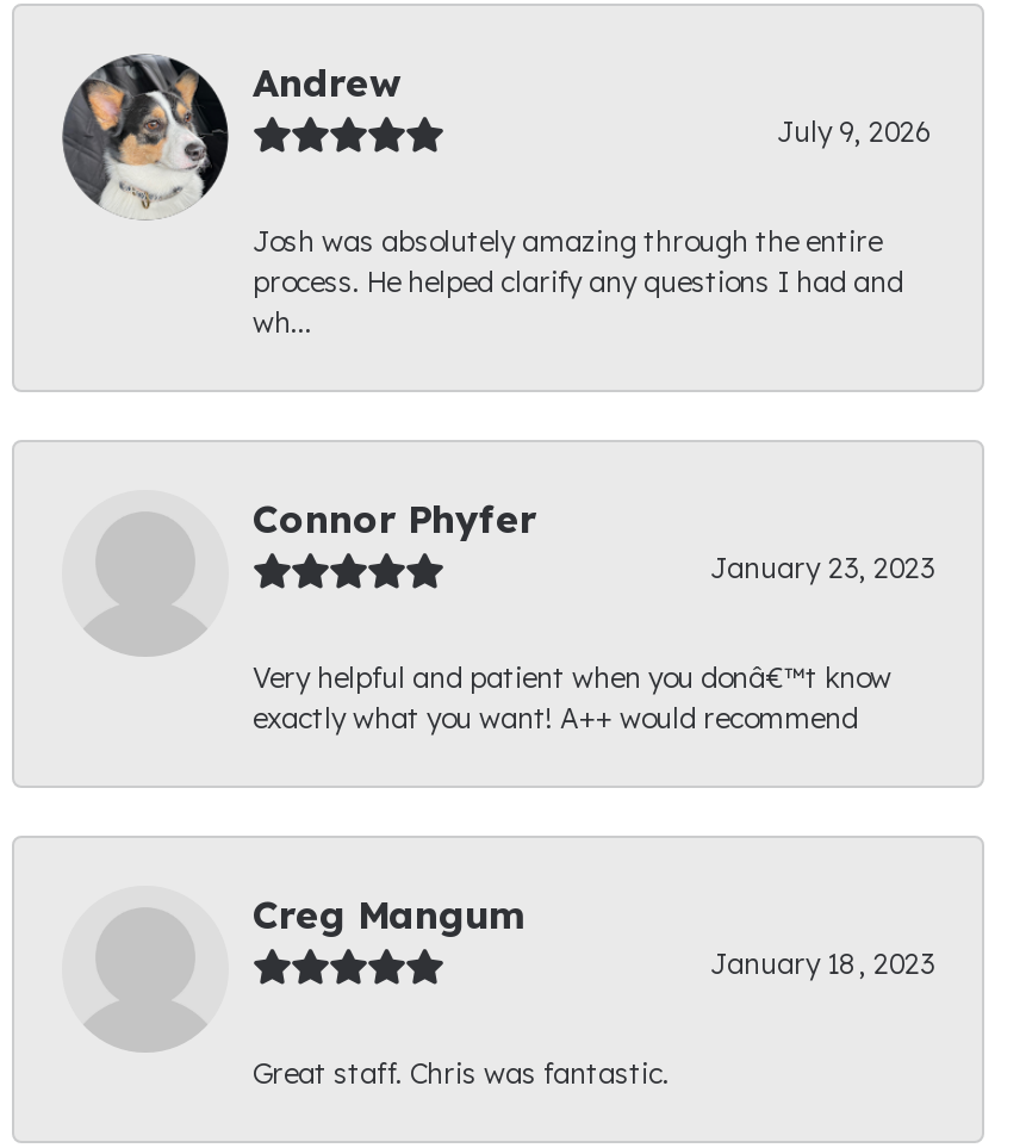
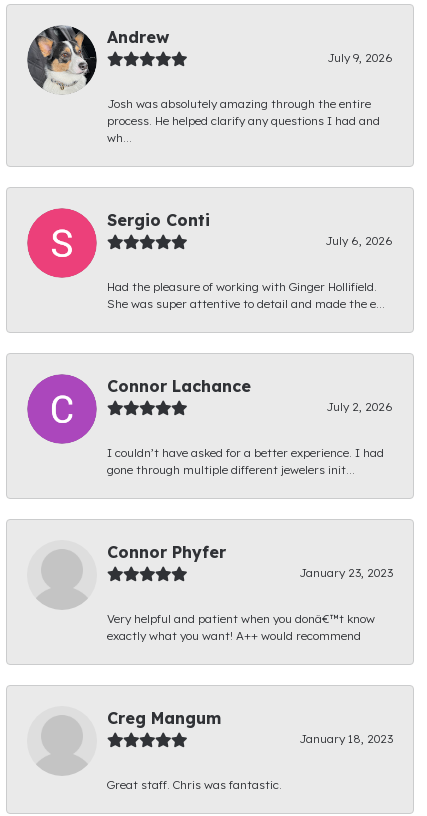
+ [image]
+ Sergio Conti
+ July 6, 2026
+ Had the pleasure of working with Ginger Hollifield.
+ She was super attentive to detail and made the e...

+ [image]
+ Connor Lachance
+ July 2, 2026
+ I couldn’t have asked for a better experience. I had
+ gone through multiple different jewelers init...
